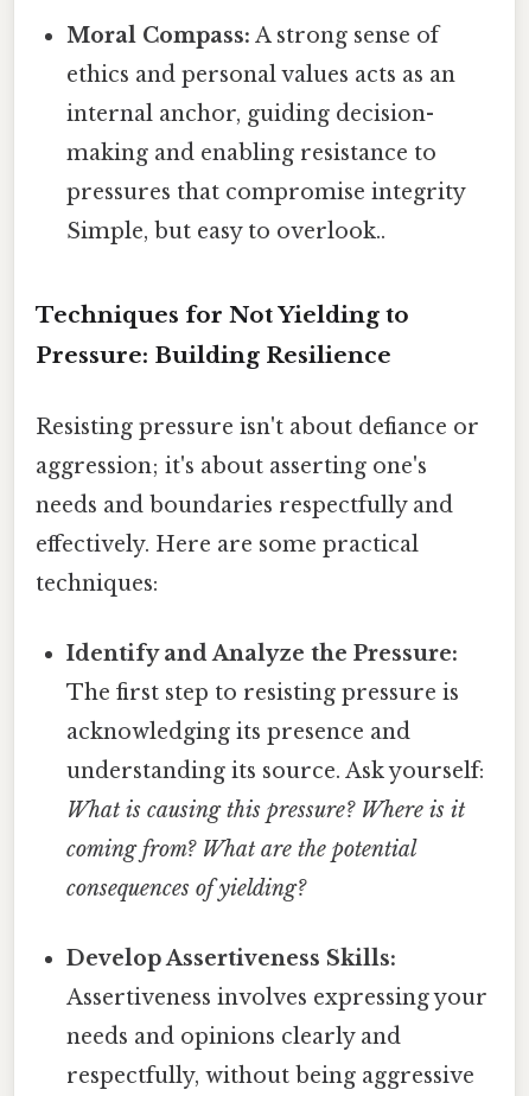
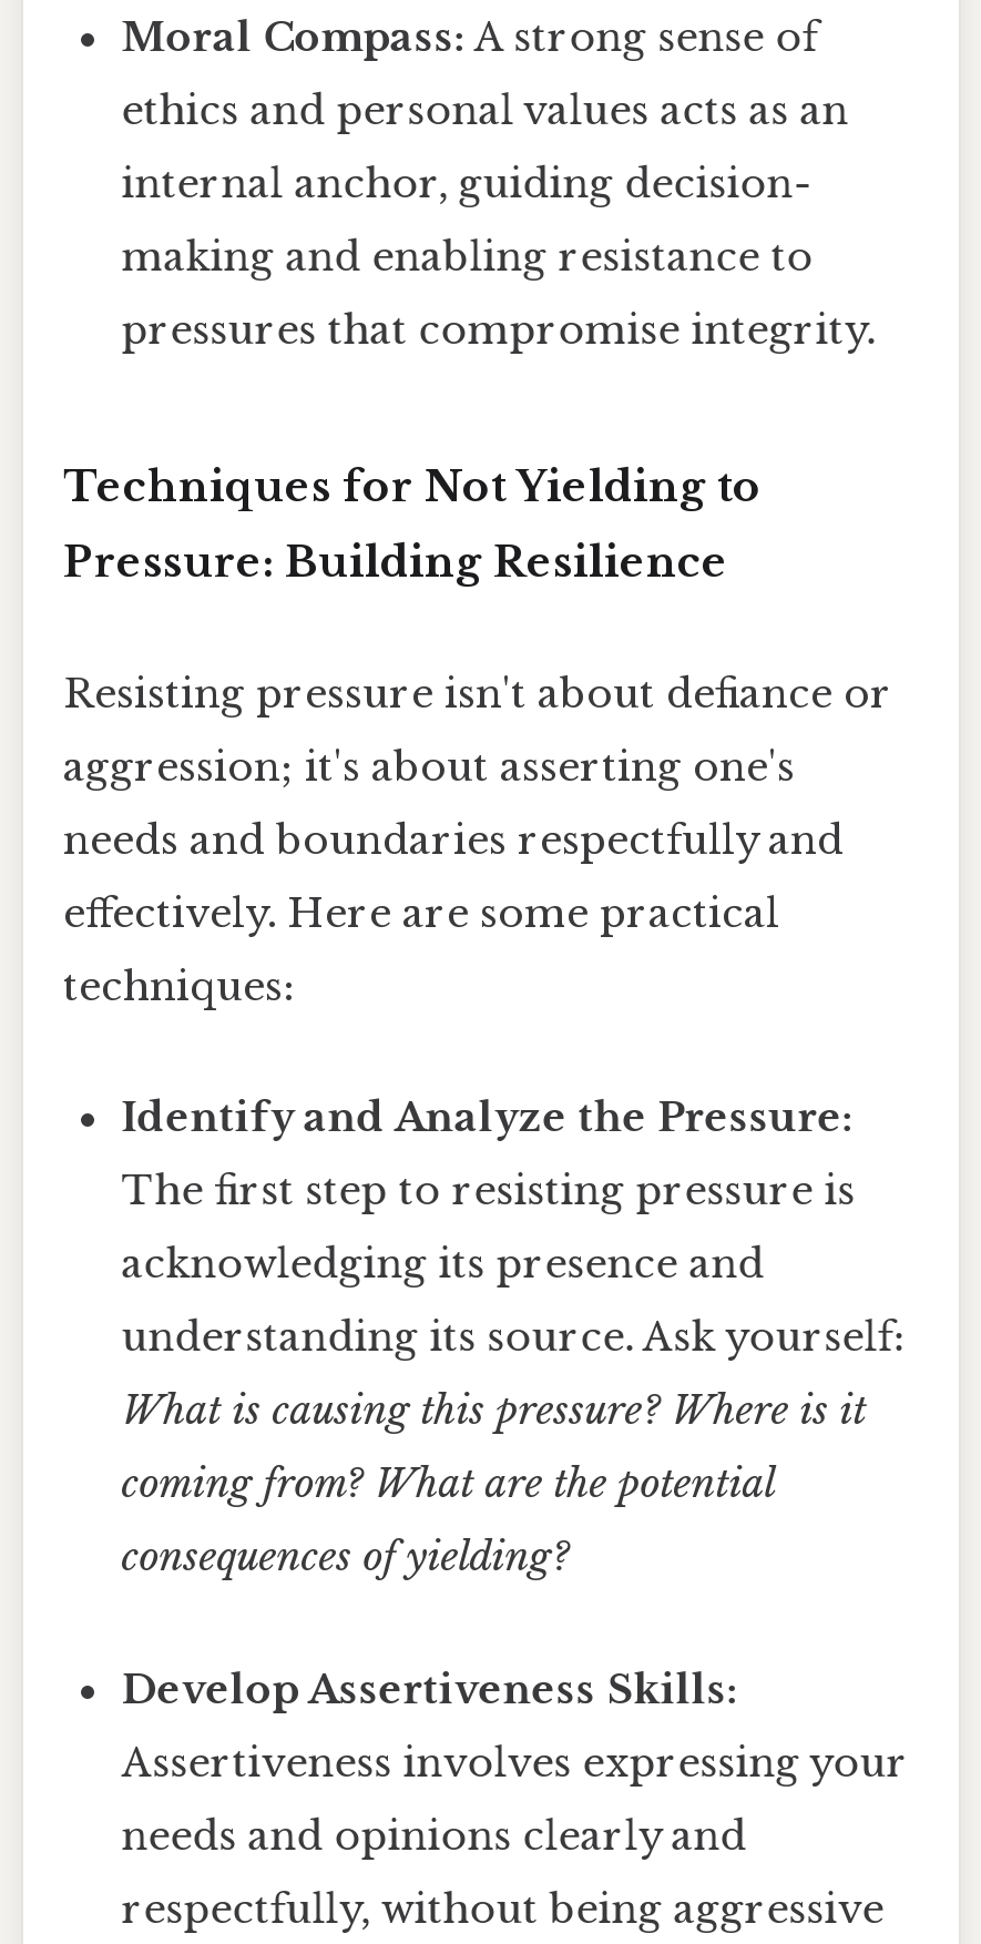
- pressures that compromise integrity
- Simple, but easy to overlook..
+ pressures that compromise integrity.
